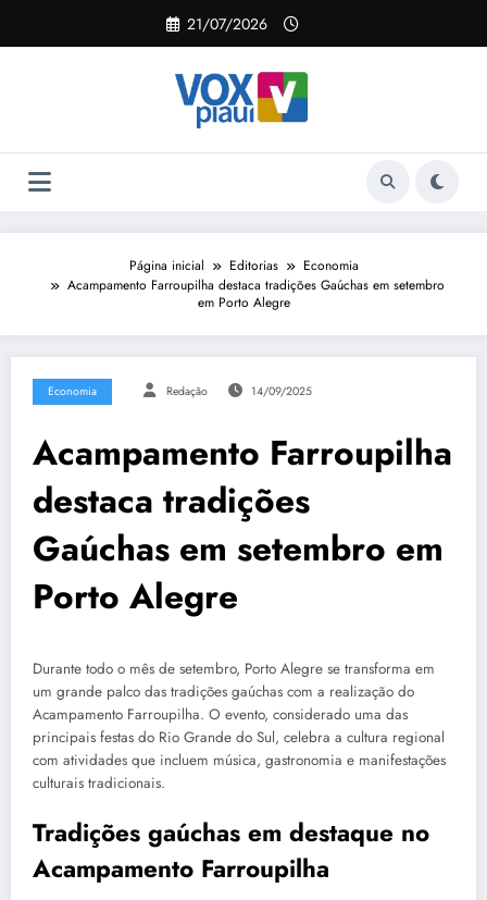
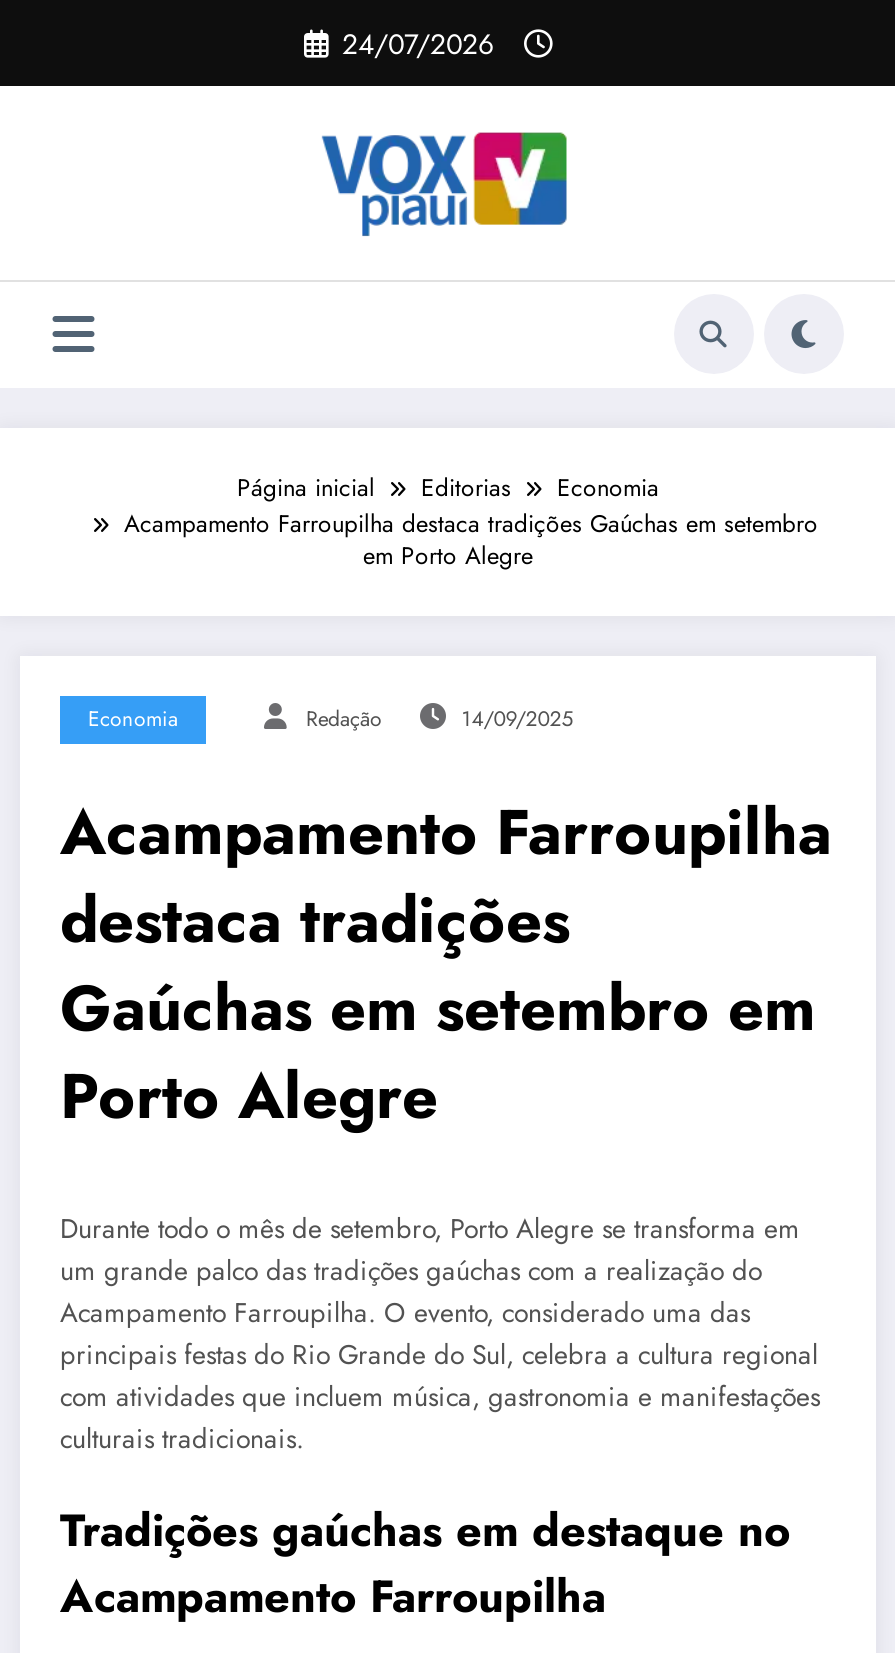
- 21/07/2026
+ 24/07/2026
